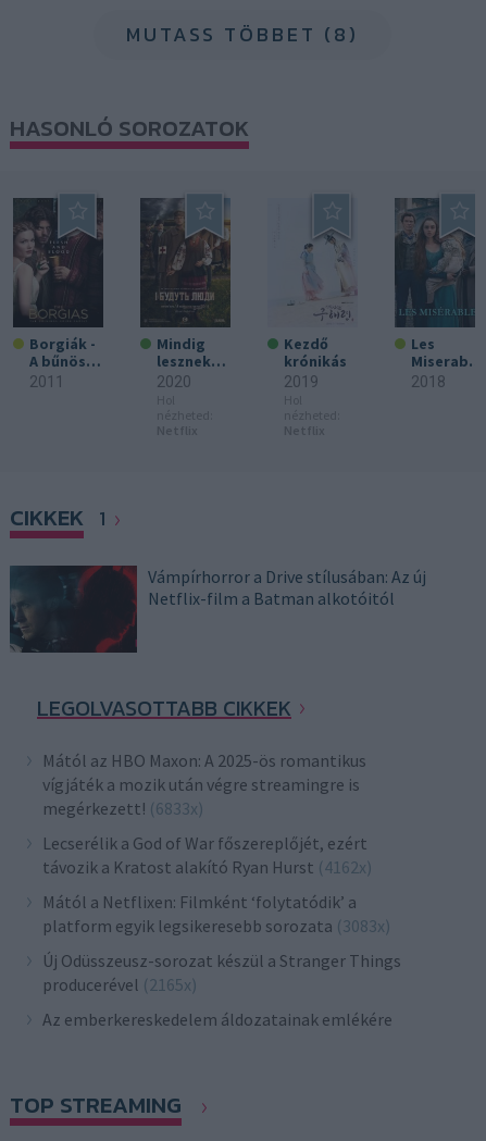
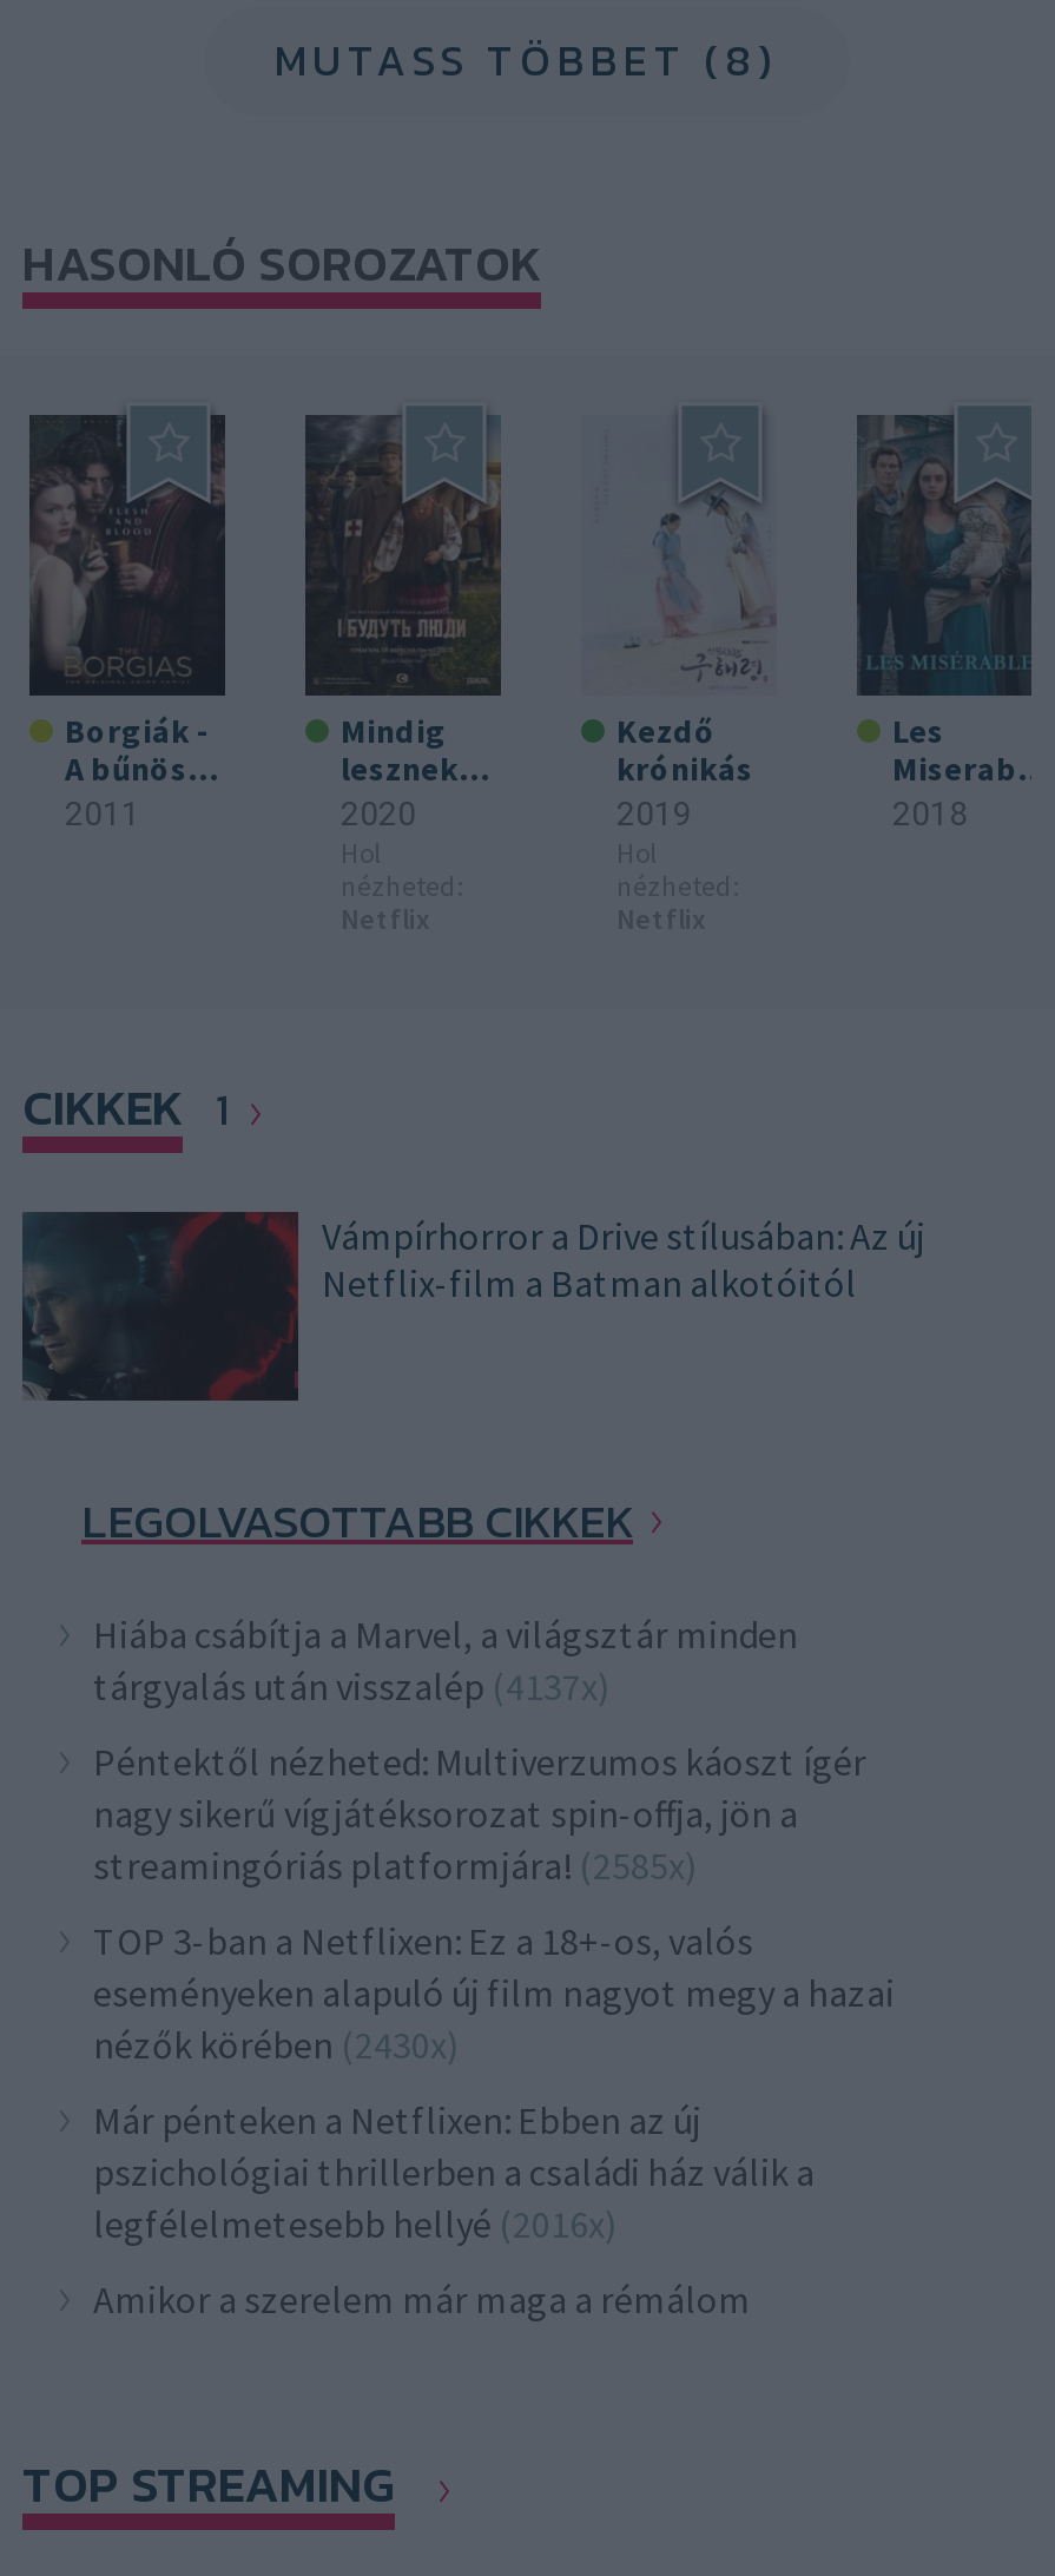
- Mától az HBO Maxon: A 2025-ös romantikus
- vígjáték a mozik után végre streamingre is
- megérkezett! (6833x)
+ Hiába csábítja a Marvel, a világsztár minden
+ tárgyalás után visszalép (4137x)

- Lecserélik a God of War főszereplőjét, ezért
- távozik a Kratost alakító Ryan Hurst (4162x)
+ Péntektől nézheted: Multiverzumos káoszt ígér
+ nagy sikerű vígjátéksorozat spin-offja, jön a
+ streamingóriás platformjára! (2585x)

- Mától a Netflixen: Filmként ‘folytatódik’ a
- platform egyik legsikeresebb sorozata (3083x)
+ TOP 3-ban a Netflixen: Ez a 18+-os, valós
+ eseményeken alapuló új film nagyot megy a hazai
+ nézők körében (2430x)

- Új Odüsszeusz-sorozat készül a Stranger Things
- producerével (2165x)
+ Már pénteken a Netflixen: Ebben az új
+ pszichológiai thrillerben a családi ház válik a
+ legfélelmetesebb hellyé (2016x)

- Az emberkereskedelem áldozatainak emlékére
+ Amikor a szerelem már maga a rémálom
